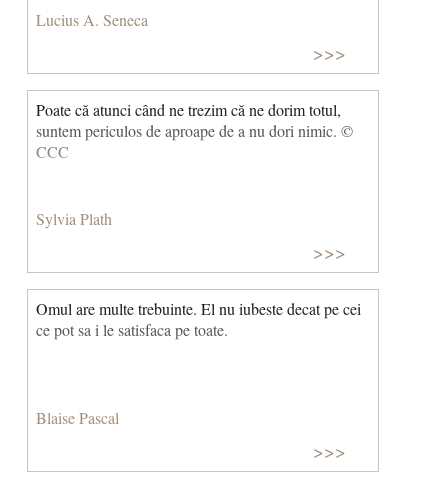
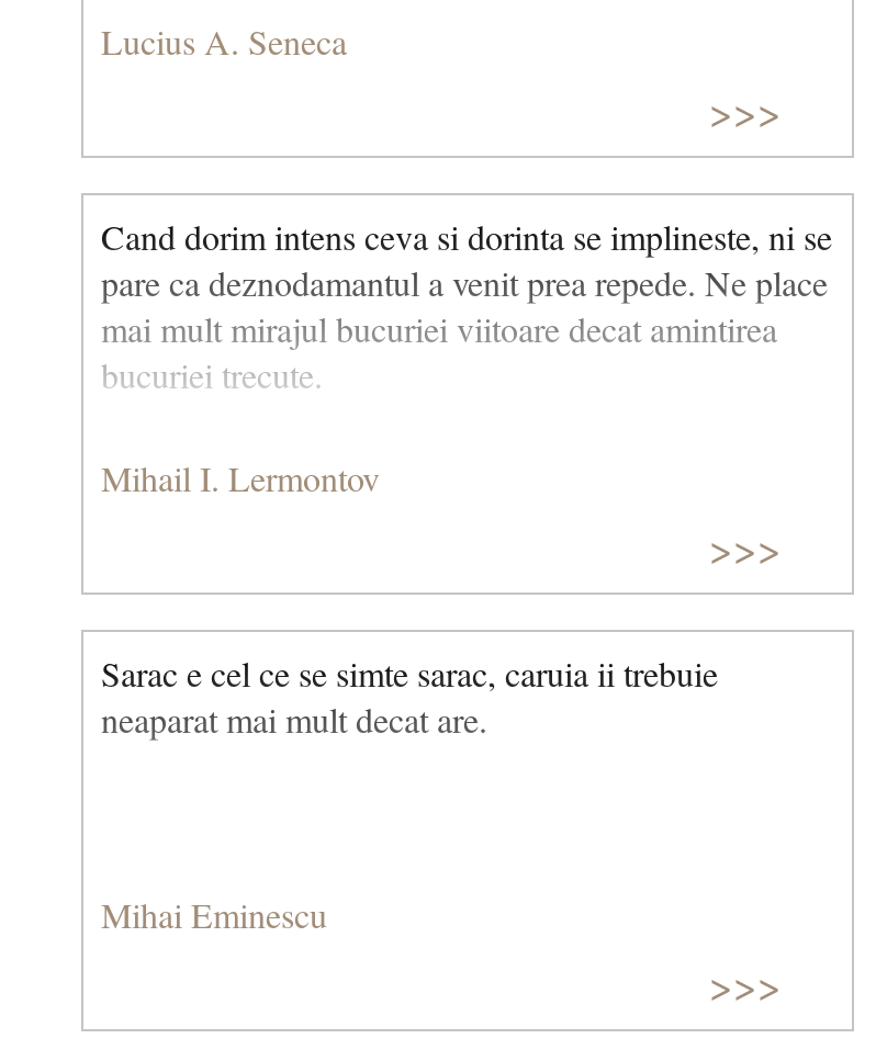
- Poate că atunci când ne trezim că ne dorim totul,
- suntem periculos de aproape de a nu dori nimic. ©
- CCC
+ Cand dorim intens ceva si dorinta se implineste, ni se
+ pare ca deznodamantul a venit prea repede. Ne place
+ mai mult mirajul bucuriei viitoare decat amintirea
+ bucuriei trecute.

- Sylvia Plath
+ Mihail I. Lermontov

- Omul are multe trebuinte. El nu iubeste decat pe cei
- ce pot sa i le satisfaca pe toate.
+ Sarac e cel ce se simte sarac, caruia ii trebuie
+ neaparat mai mult decat are.

- Blaise Pascal
+ Mihai Eminescu
